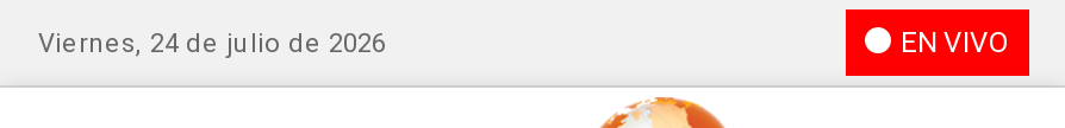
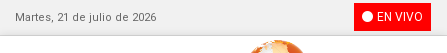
- Viernes, 24 de julio de 2026
+ Martes, 21 de julio de 2026
